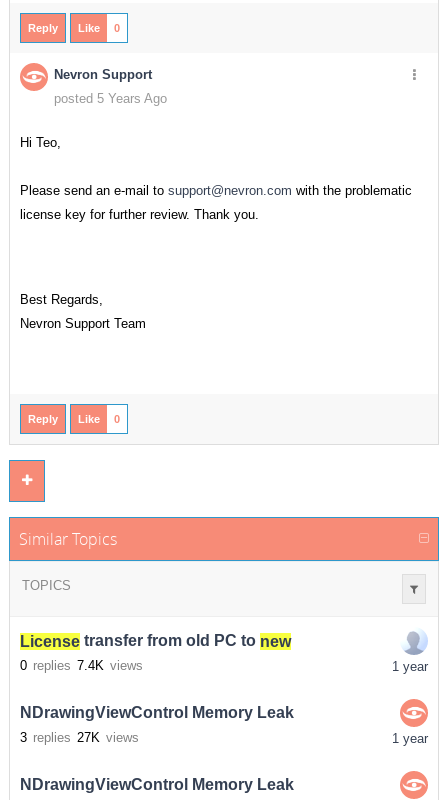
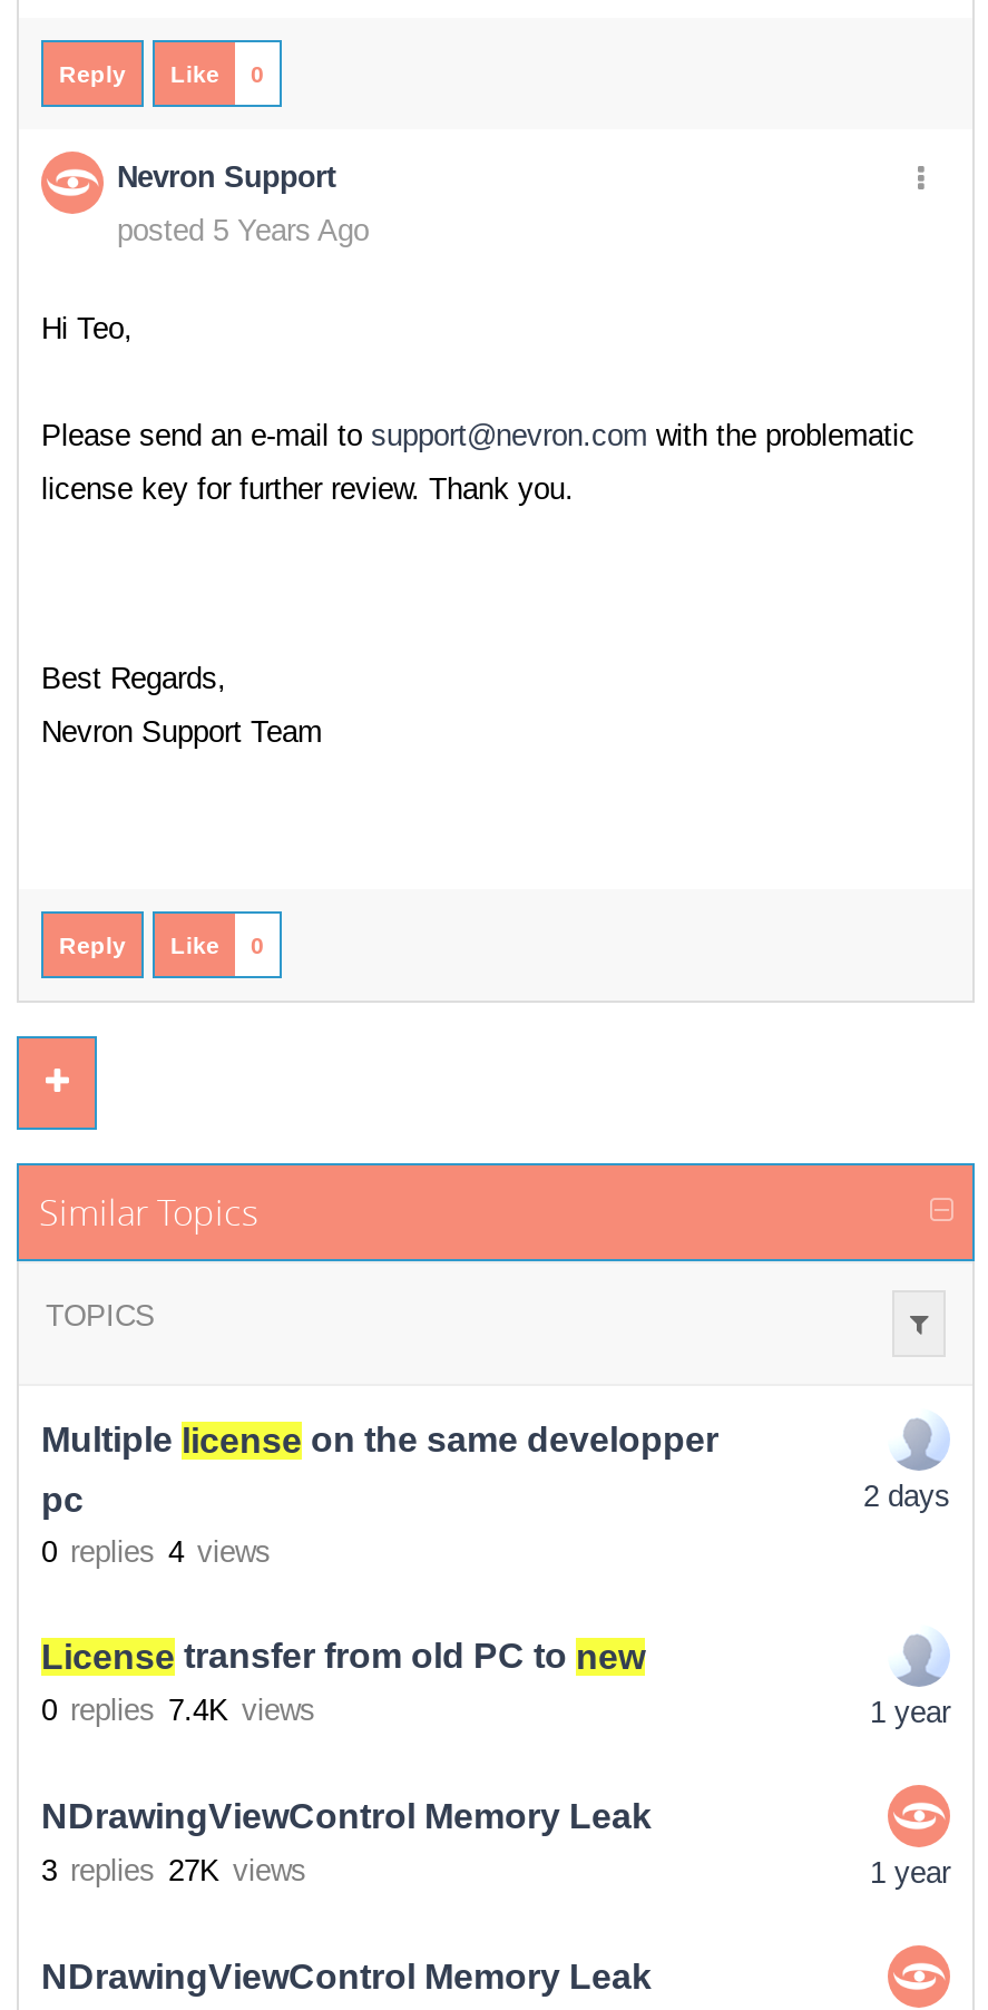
+ Multiple license on the same developper
+ pc
+ 0 replies 4 views

+ 2 days
